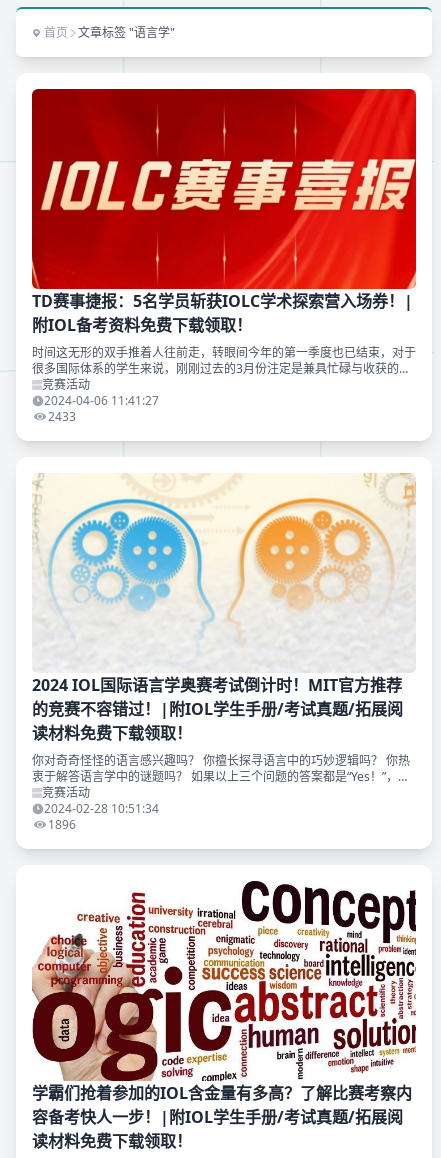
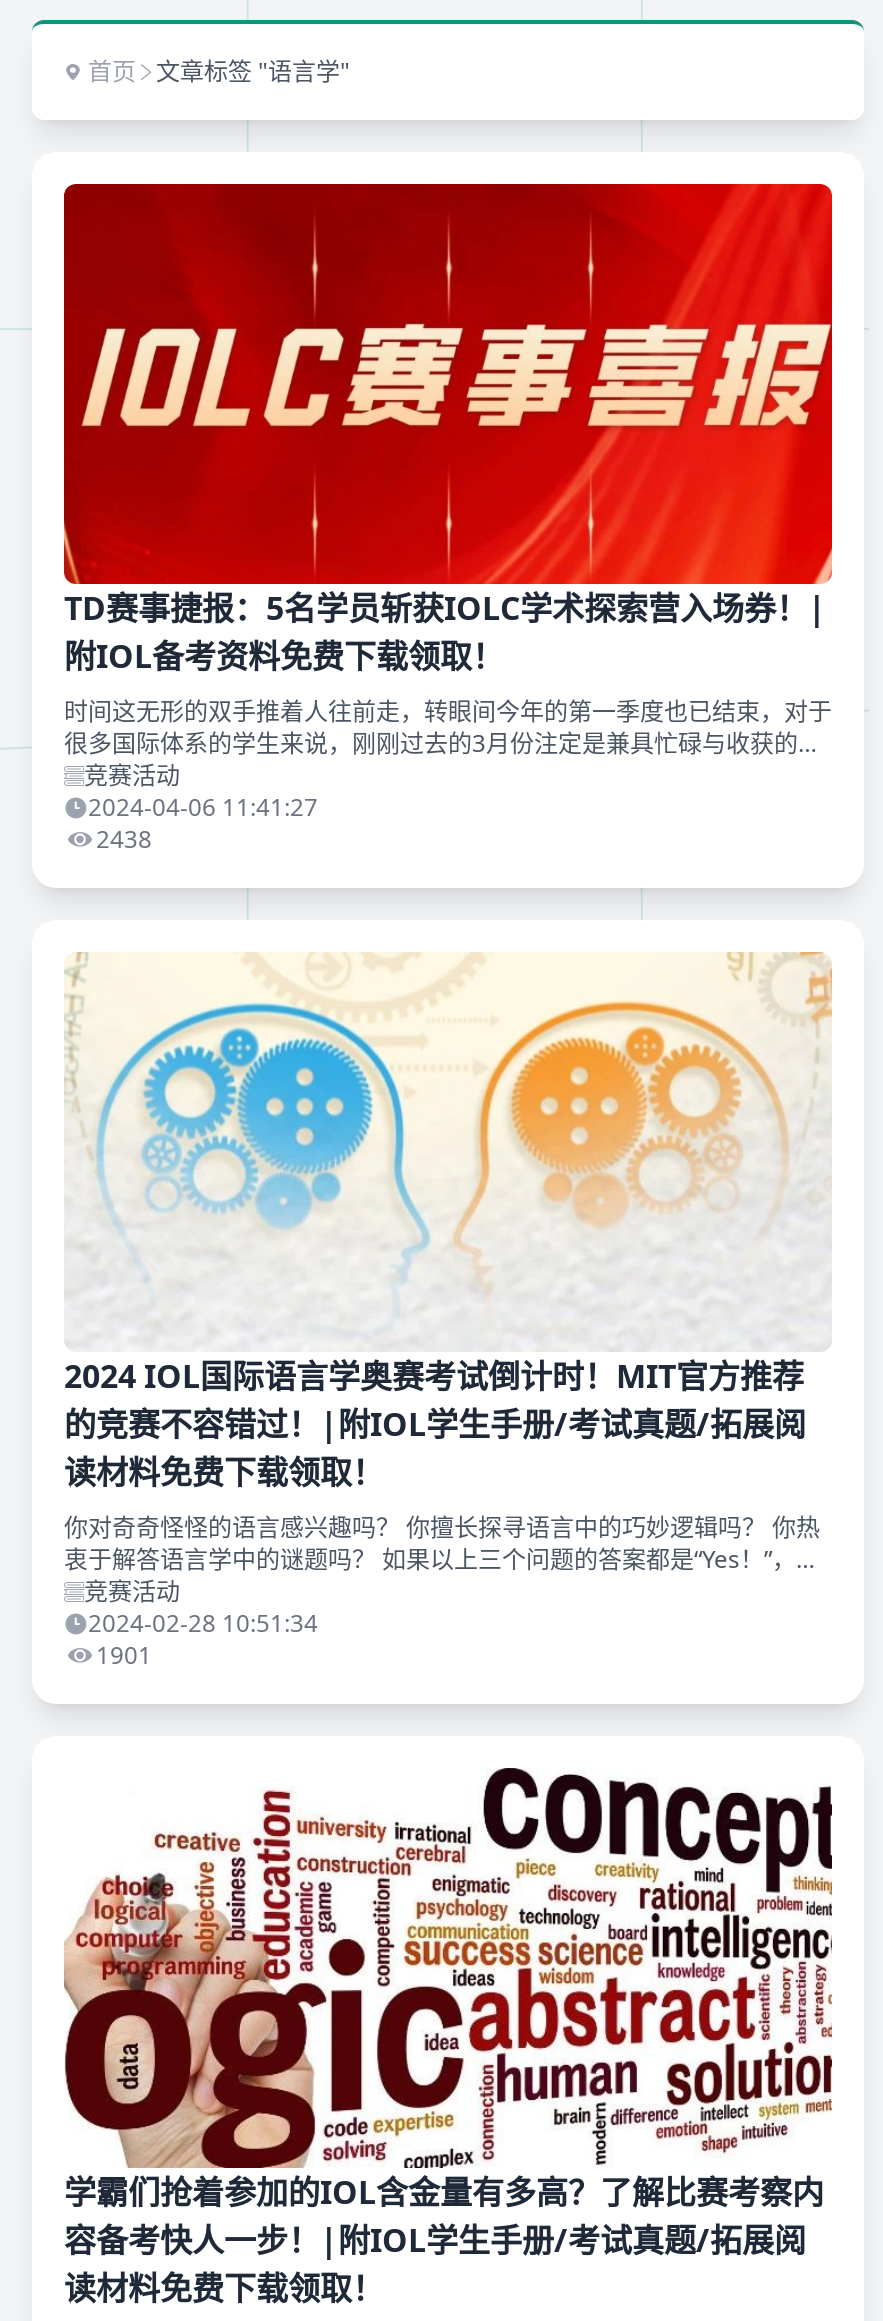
- 2433
+ 2438

- 1896
+ 1901
